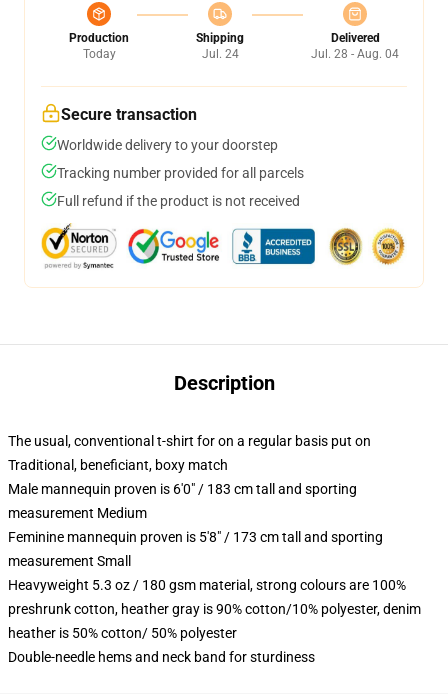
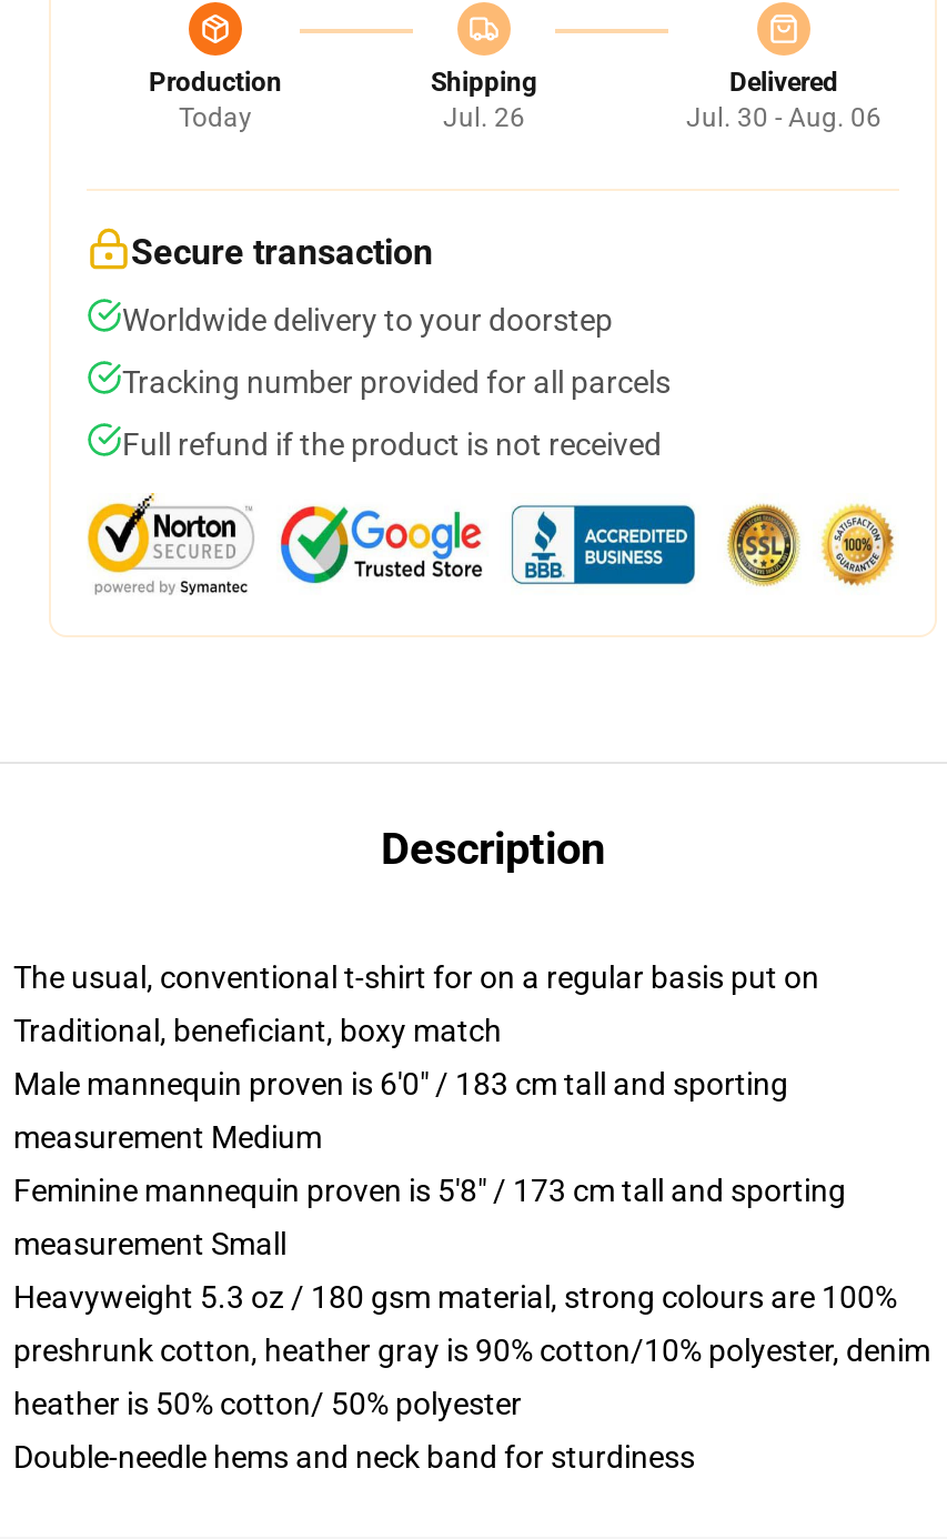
- Jul. 24
+ Jul. 26

- Jul. 28 - Aug. 04
+ Jul. 30 - Aug. 06
